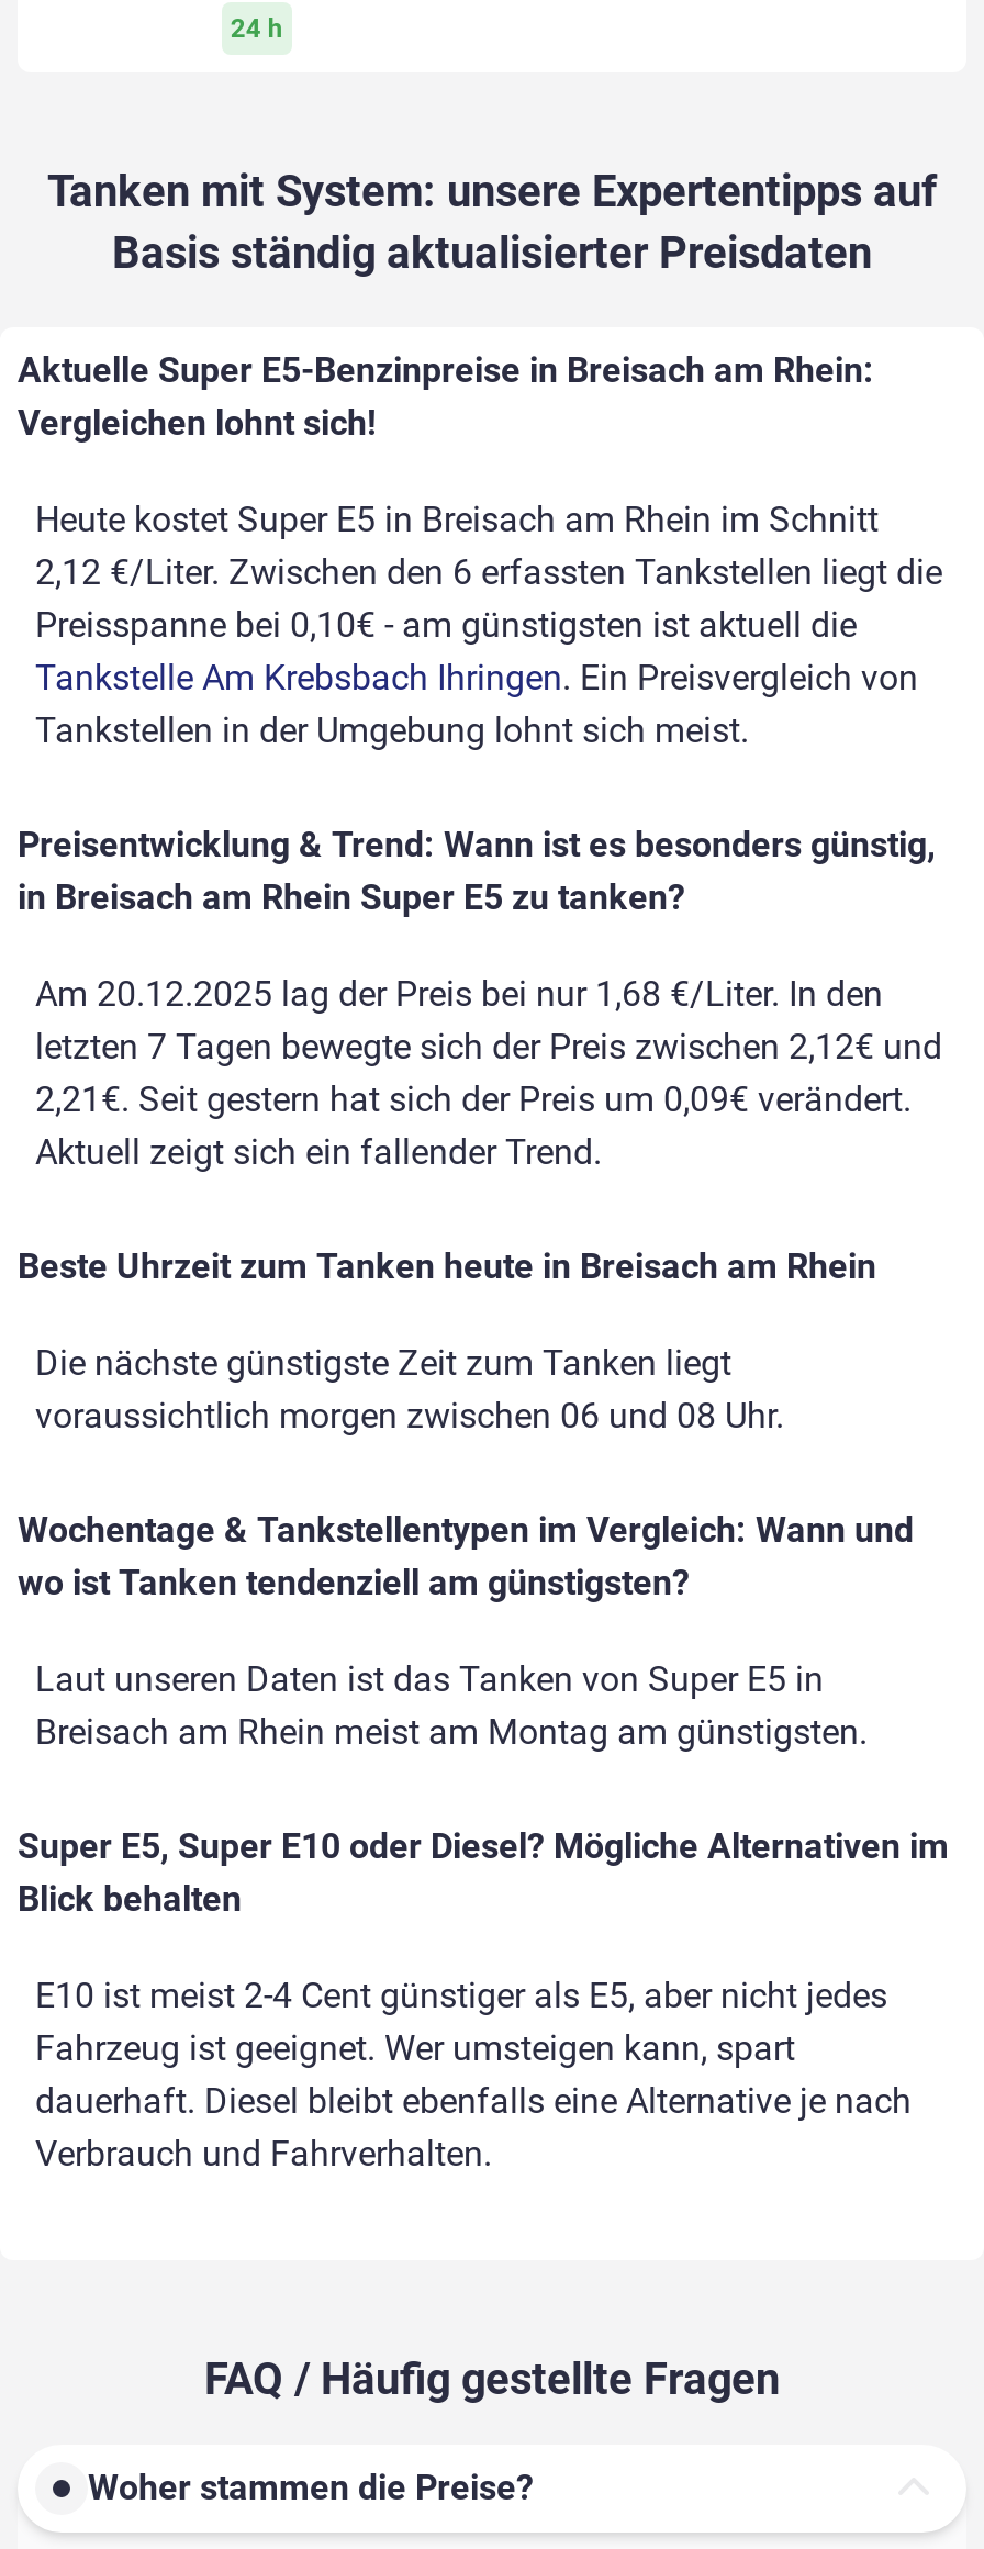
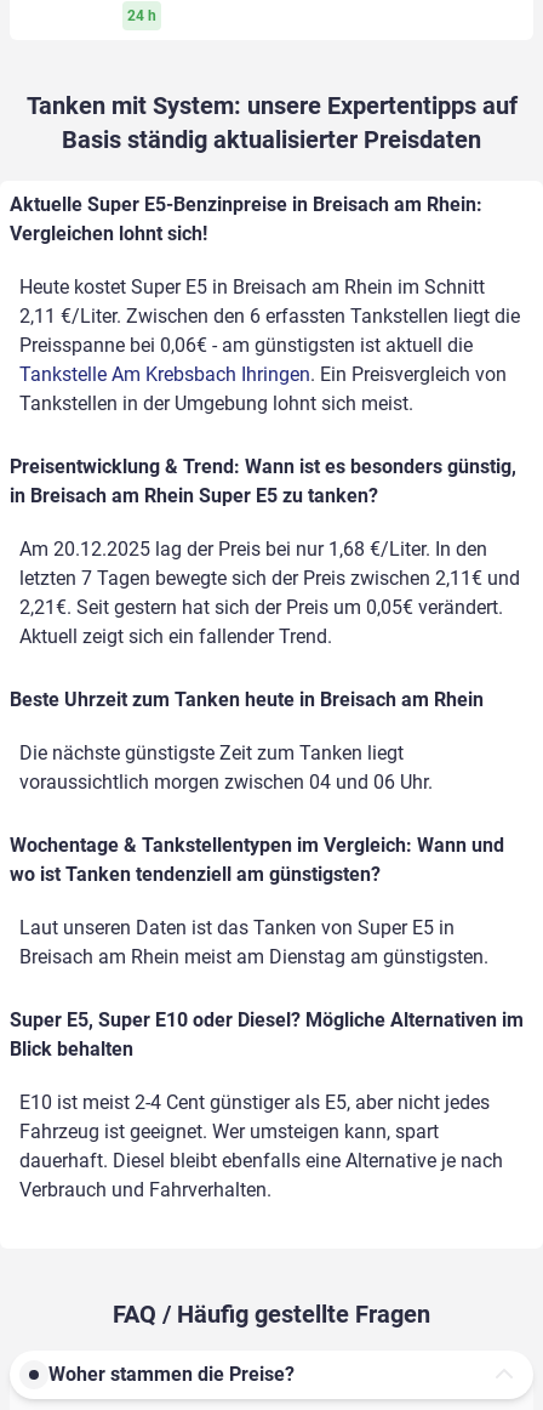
- 2,12 €/Liter. Zwischen den 6 erfassten Tankstellen liegt die
+ 2,11 €/Liter. Zwischen den 6 erfassten Tankstellen liegt die

- Preisspanne bei 0,10€ - am günstigsten ist aktuell die
+ Preisspanne bei 0,06€ - am günstigsten ist aktuell die

- letzten 7 Tagen bewegte sich der Preis zwischen 2,12€ und
+ letzten 7 Tagen bewegte sich der Preis zwischen 2,11€ und

- 2,21€. Seit gestern hat sich der Preis um 0,09€ verändert.
+ 2,21€. Seit gestern hat sich der Preis um 0,05€ verändert.

- voraussichtlich morgen zwischen 06 und 08 Uhr.
+ voraussichtlich morgen zwischen 04 und 06 Uhr.

- Breisach am Rhein meist am Montag am günstigsten.
+ Breisach am Rhein meist am Dienstag am günstigsten.
